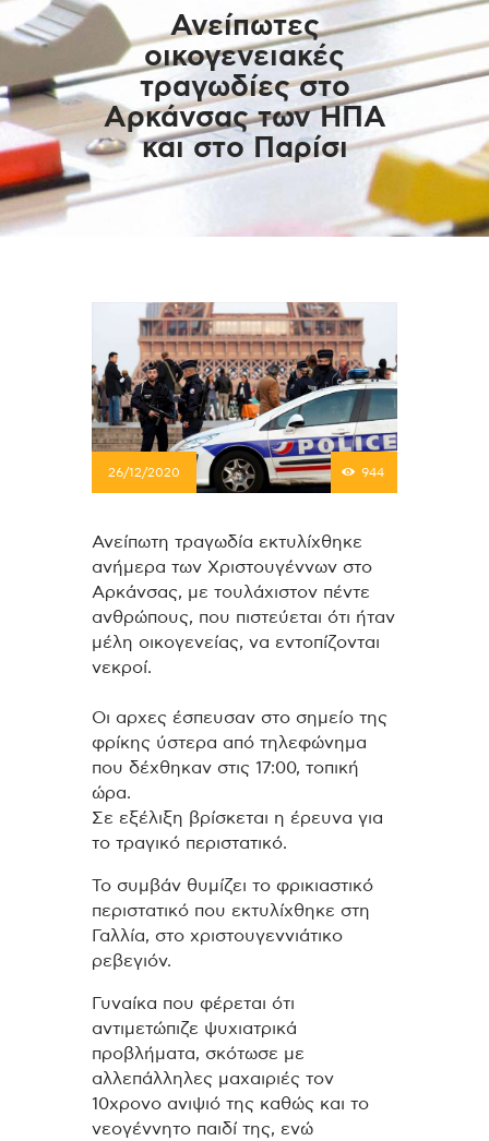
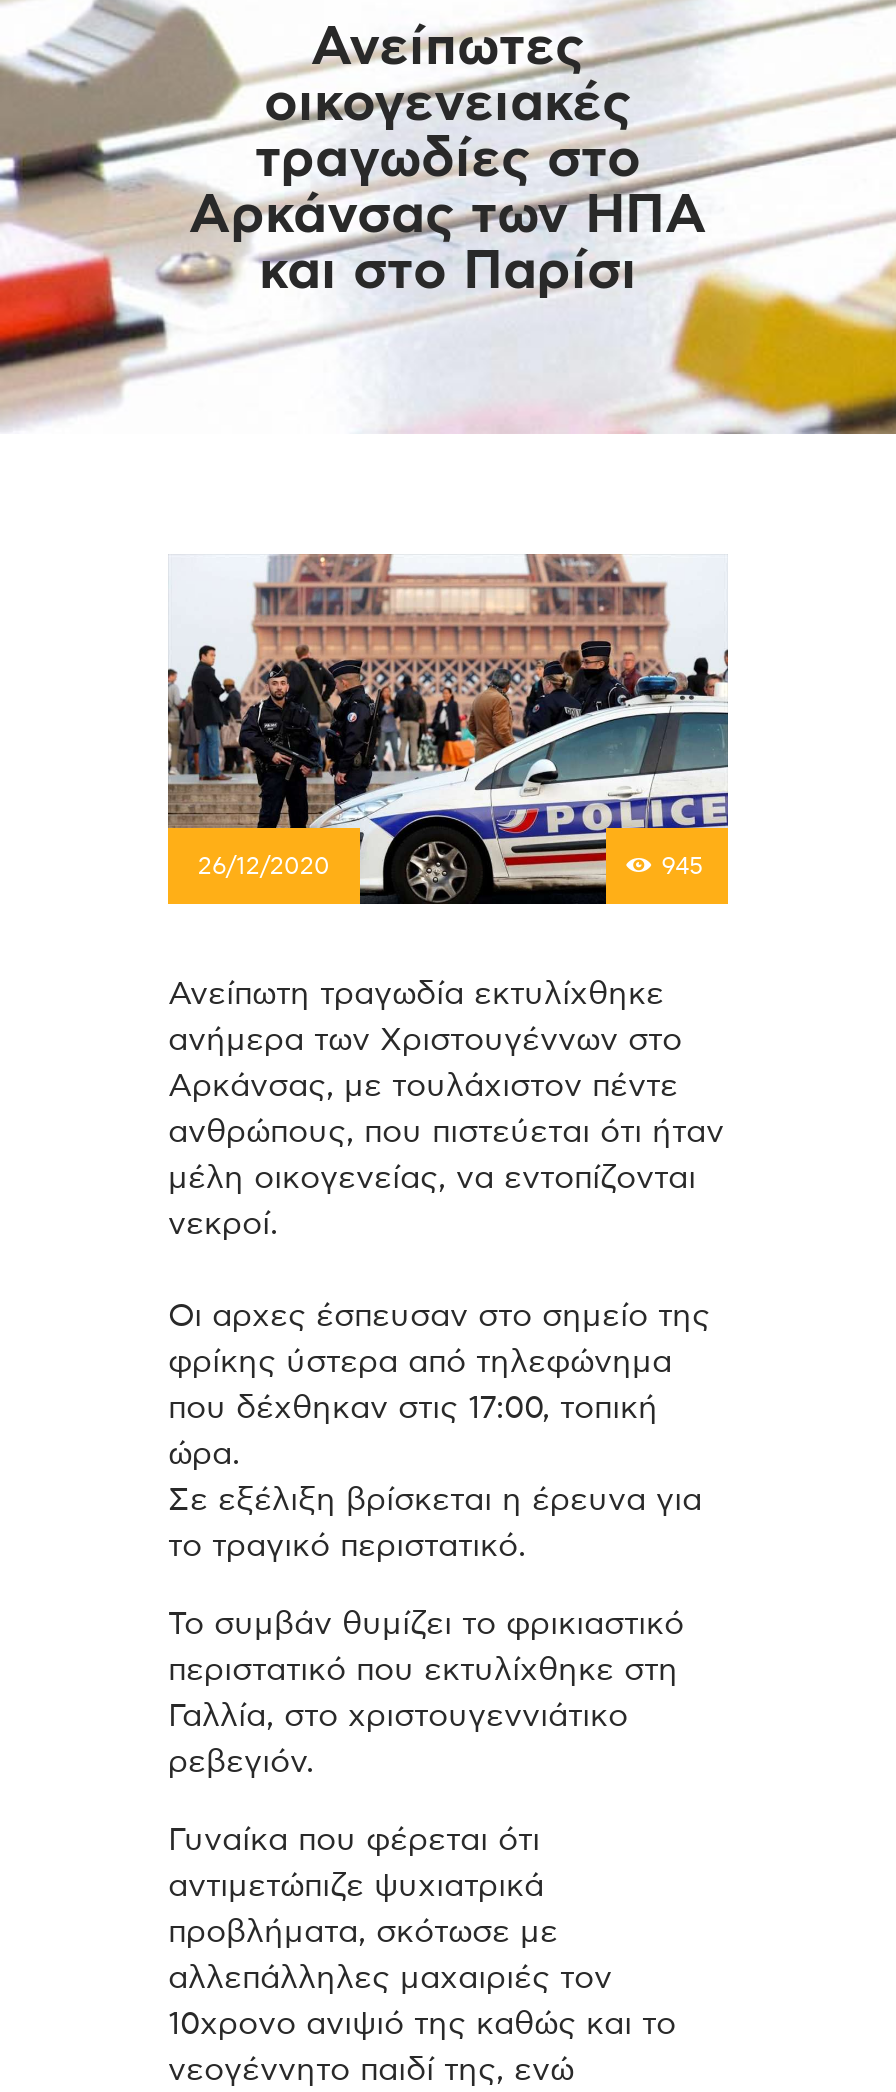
- 944
+ 945
